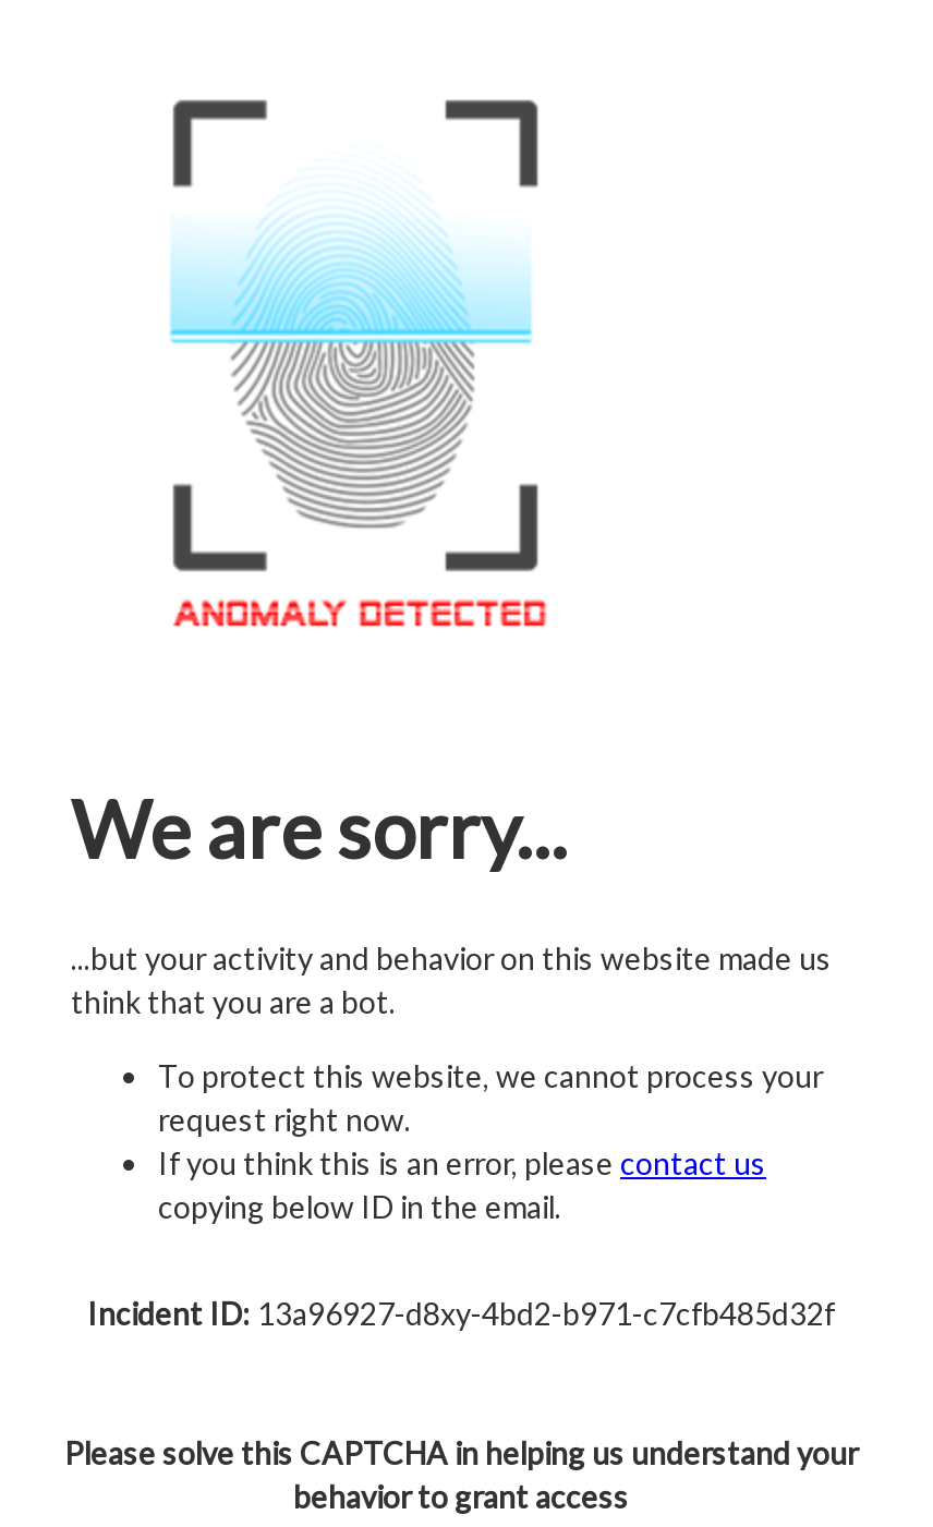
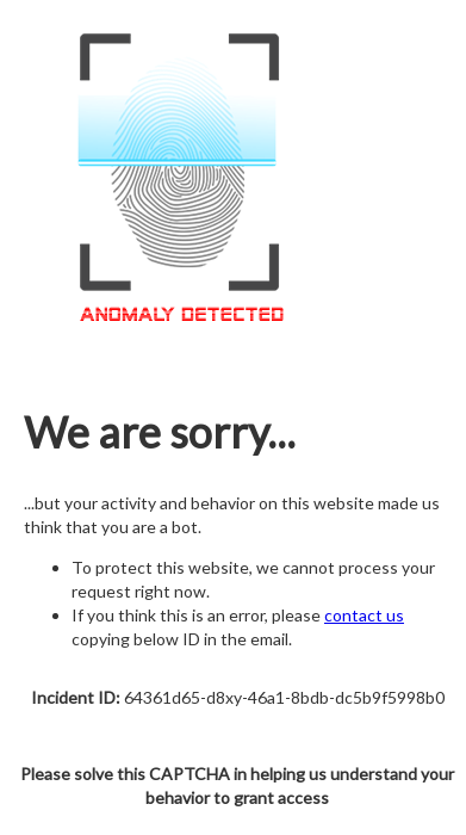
- Incident ID: 13a96927-d8xy-4bd2-b971-c7cfb485d32f
+ Incident ID: 64361d65-d8xy-46a1-8bdb-dc5b9f5998b0
